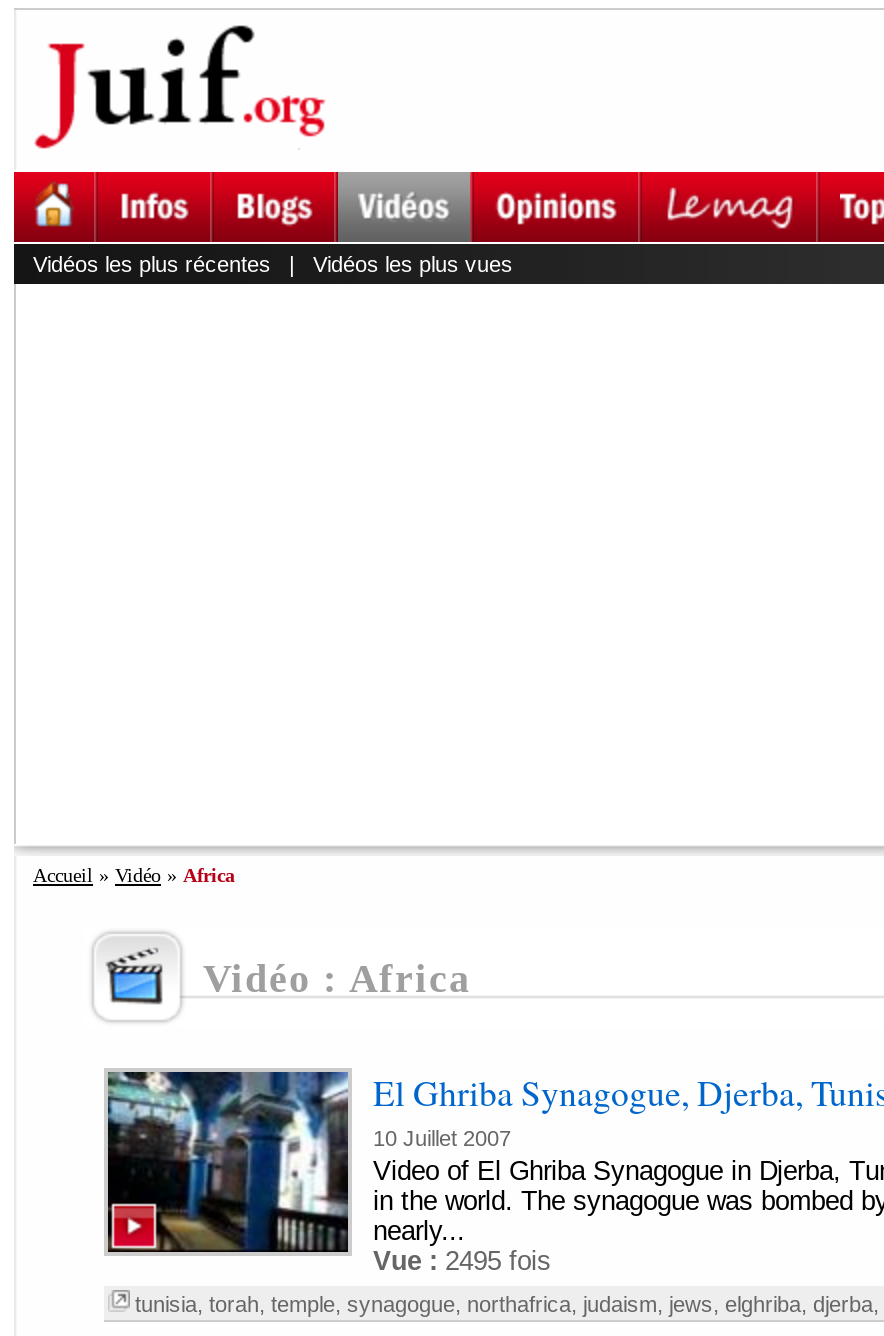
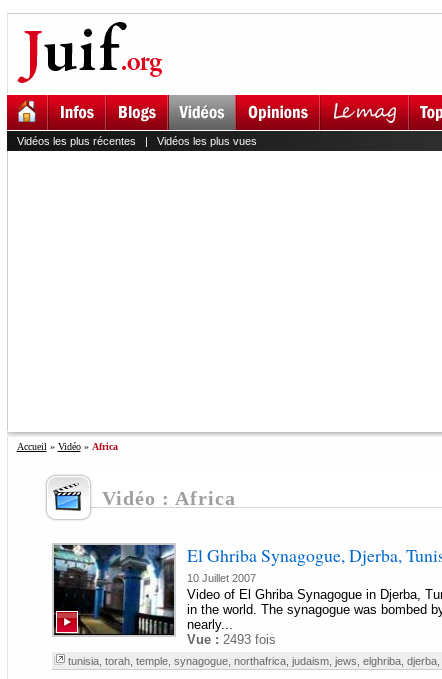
- Vue : 2495 fois
+ Vue : 2493 fois
